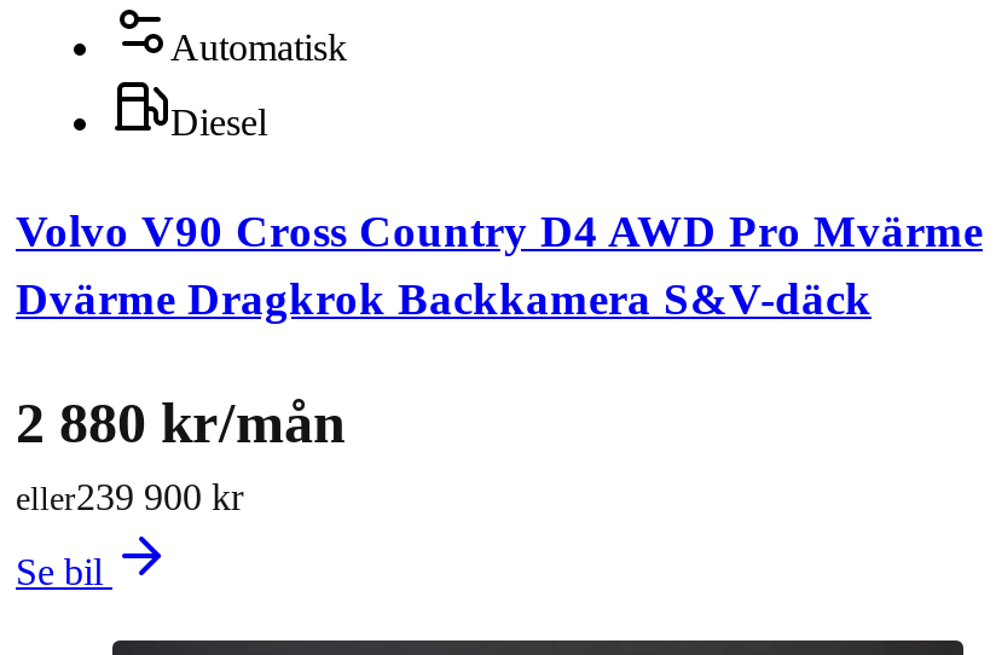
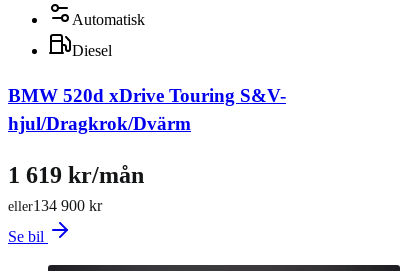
- Volvo V90 Cross Country D4 AWD Pro Mvärme
- Dvärme Dragkrok Backkamera S&V-däck
+ BMW 520d xDrive Touring S&V-
+ hjul/Dragkrok/Dvärm

- 2 880 kr/mån
+ 1 619 kr/mån

- eller 239 900 kr
+ eller 134 900 kr
